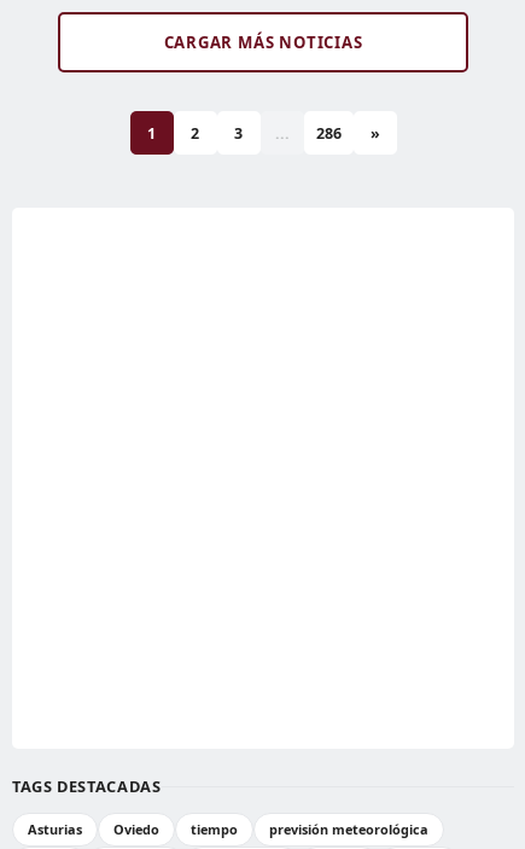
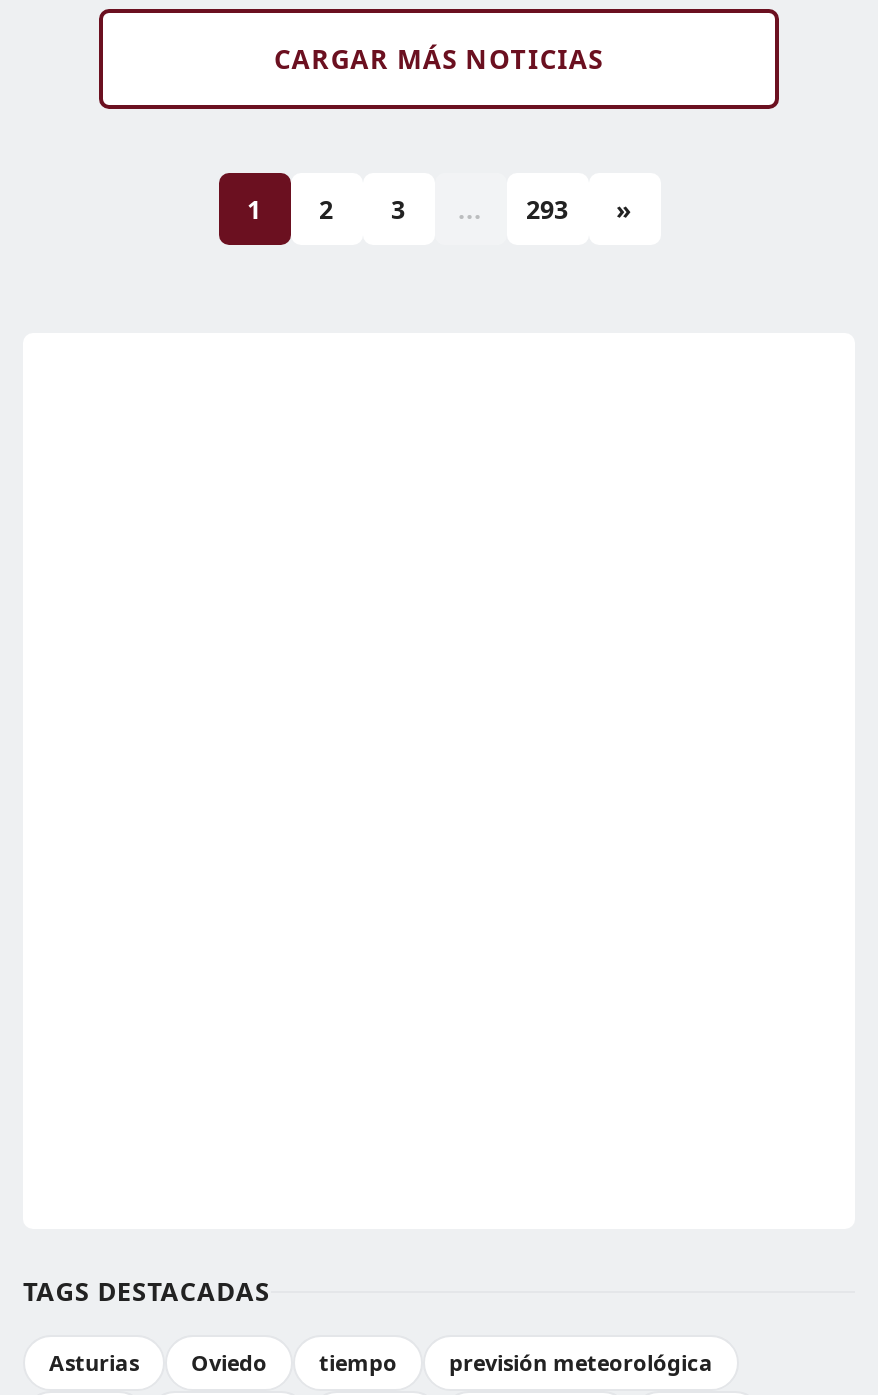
- 286
+ 293
